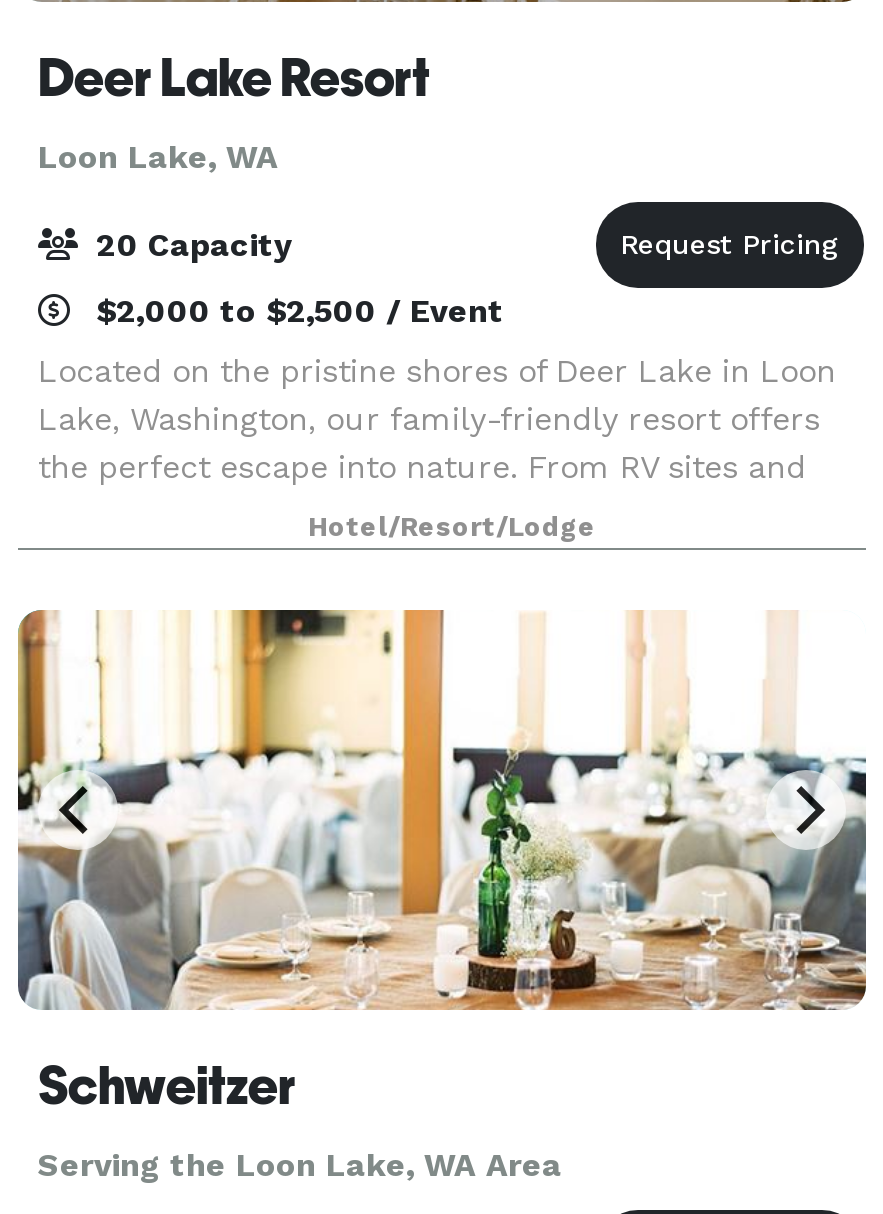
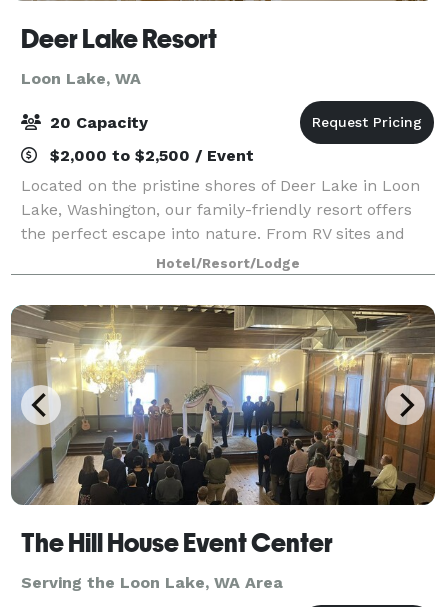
- [image]
- Schweitzer
+ [image]
+ The Hill House Event Center
